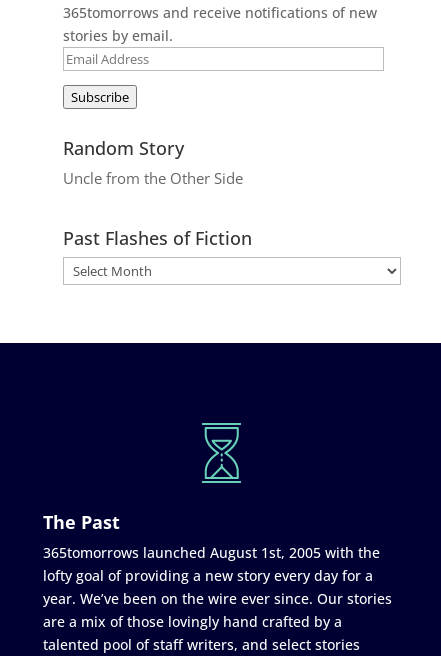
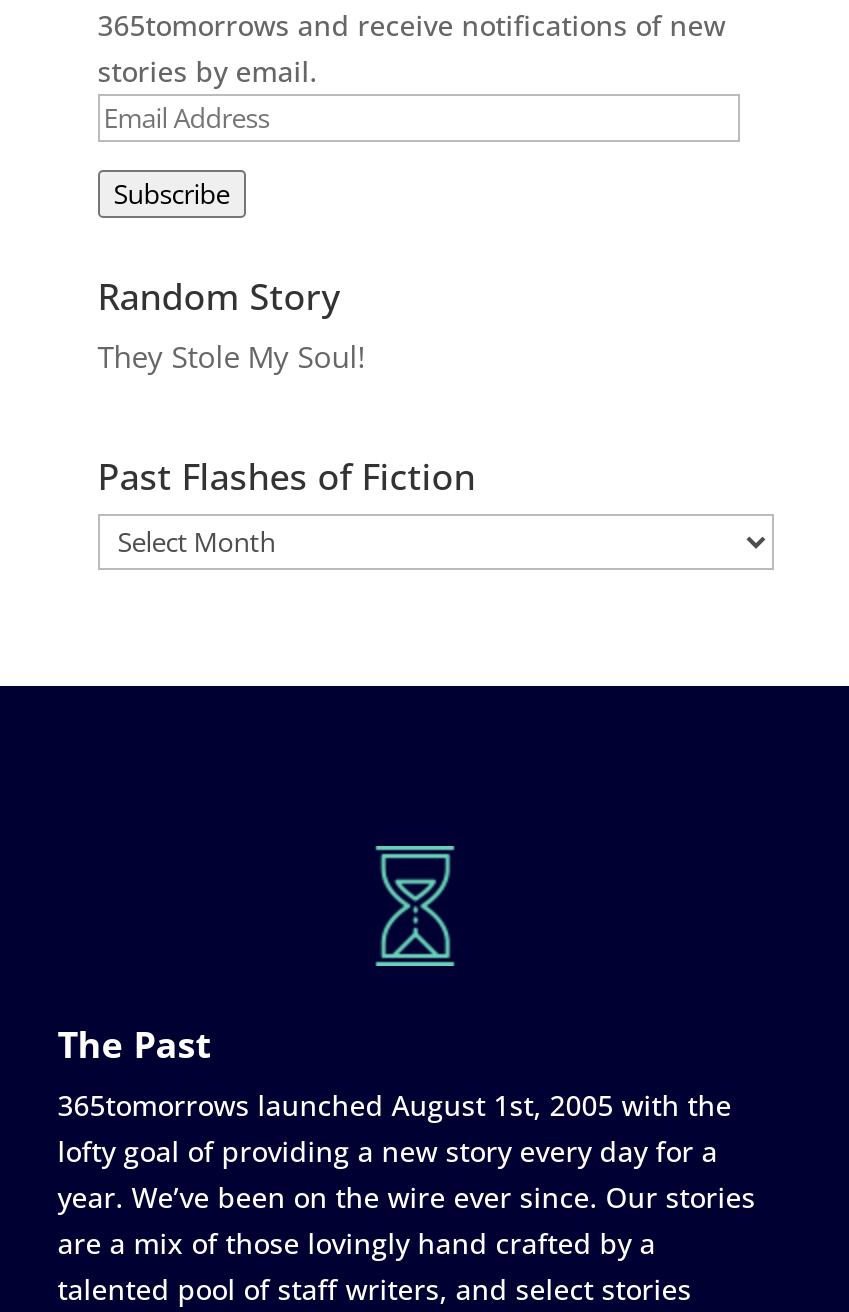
- Uncle from the Other Side
+ They Stole My Soul!
